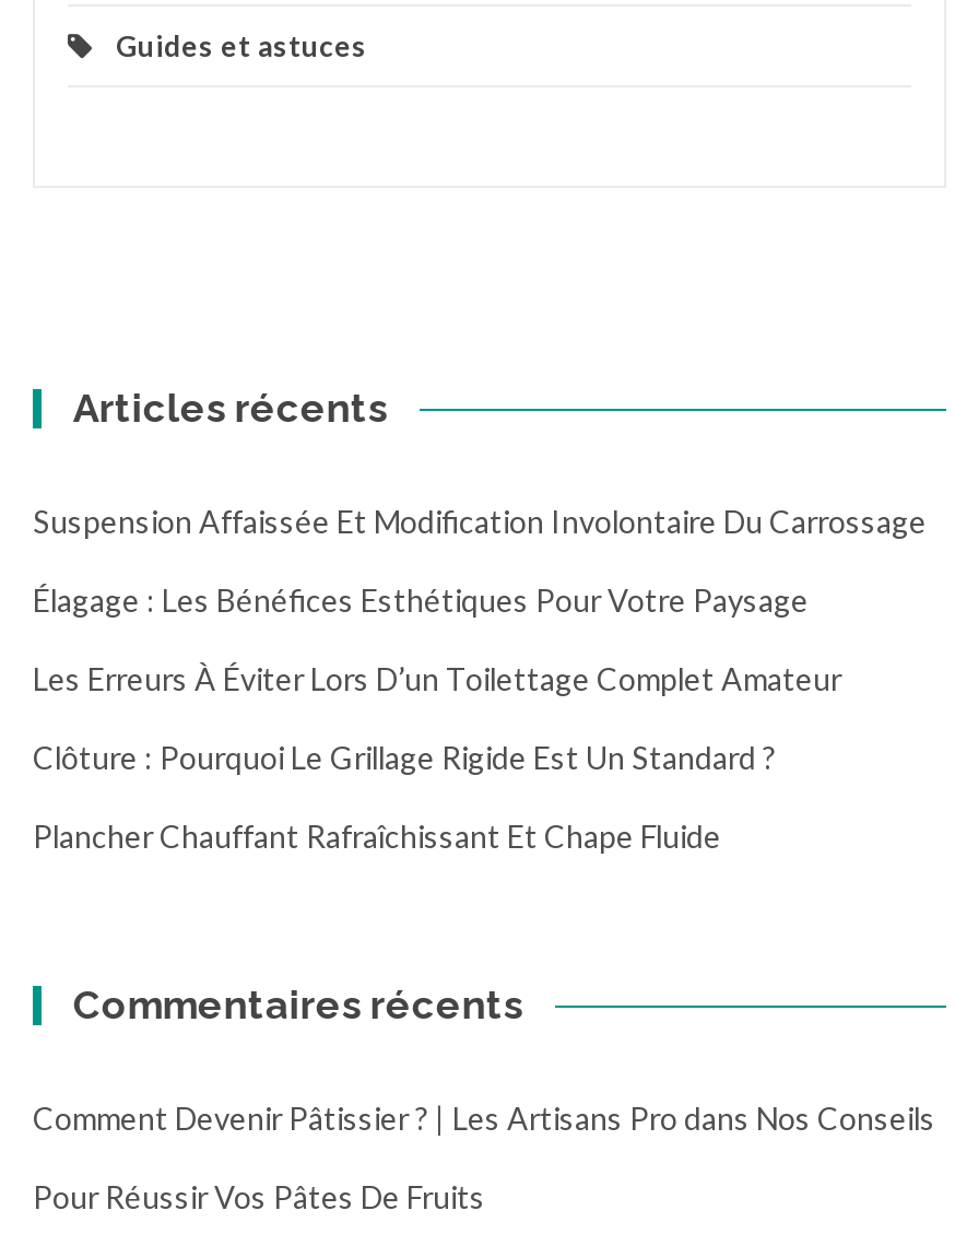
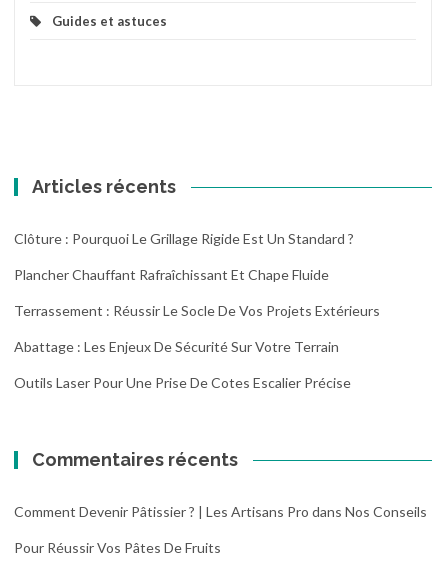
- Suspension Affaissée Et Modification Involontaire Du Carrossage
- Élagage : Les Bénéfices Esthétiques Pour Votre Paysage
- Les Erreurs À Éviter Lors D’un Toilettage Complet Amateur

moved up: Clôture : Pourquoi Le Grillage Rigide Est Un Standard ? | Plancher Chauffant Rafraîchissant Et Chape Fluide

+ Terrassement : Réussir Le Socle De Vos Projets Extérieurs
+ Abattage : Les Enjeux De Sécurité Sur Votre Terrain
+ Outils Laser Pour Une Prise De Cotes Escalier Précise
